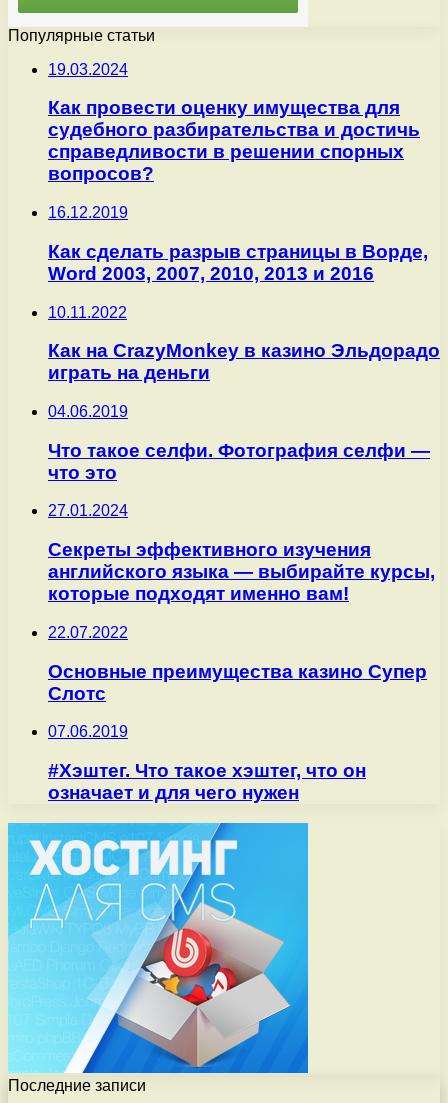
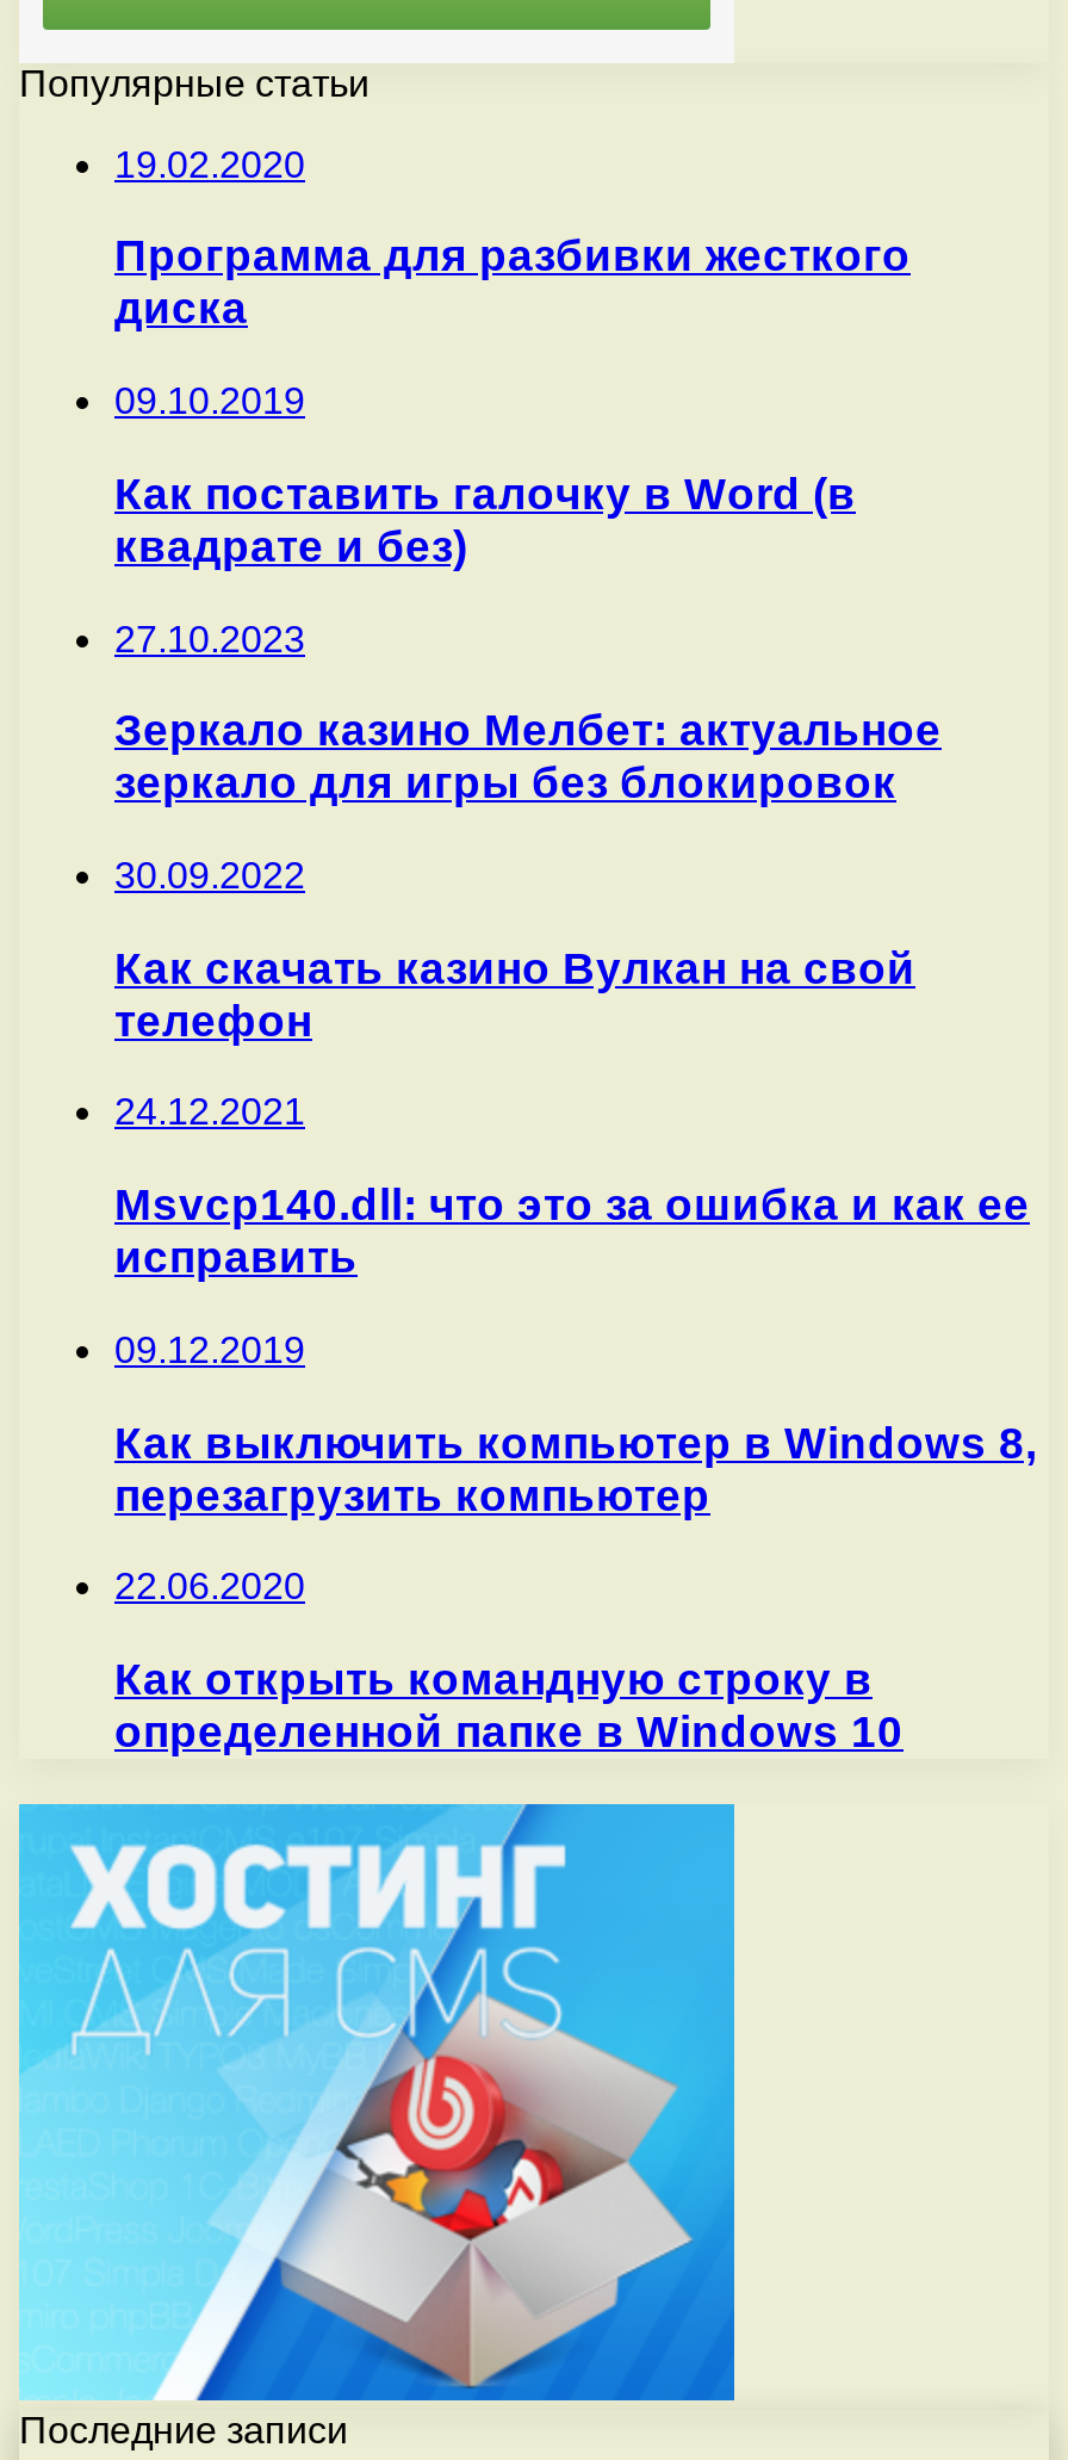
- 19.03.2024
+ 19.02.2020

- Как провести оценку имущества для
- судебного разбирательства и достичь
- справедливости в решении спорных
- вопросов?
+ Программа для разбивки жесткого
+ диска

- 16.12.2019
+ 09.10.2019

- Как сделать разрыв страницы в Ворде,
- Word 2003, 2007, 2010, 2013 и 2016
+ Как поставить галочку в Word (в
+ квадрате и без)

- 10.11.2022
+ 27.10.2023

- Как на CrazyMonkey в казино Эльдорадо
- играть на деньги
+ Зеркало казино Мелбет: актуальное
+ зеркало для игры без блокировок

- 04.06.2019
+ 30.09.2022

- Что такое селфи. Фотография селфи —
- что это
+ Как скачать казино Вулкан на свой
+ телефон

- 27.01.2024
+ 24.12.2021

- Секреты эффективного изучения
- английского языка — выбирайте курсы,
- которые подходят именно вам!
+ Msvcp140.dll: что это за ошибка и как ее
+ исправить

- 22.07.2022
+ 09.12.2019

- Основные преимущества казино Супер
- Слотс
+ Как выключить компьютер в Windows 8,
+ перезагрузить компьютер

- 07.06.2019
+ 22.06.2020

- #Хэштег. Что такое хэштег, что он
- означает и для чего нужен
+ Как открыть командную строку в
+ определенной папке в Windows 10
